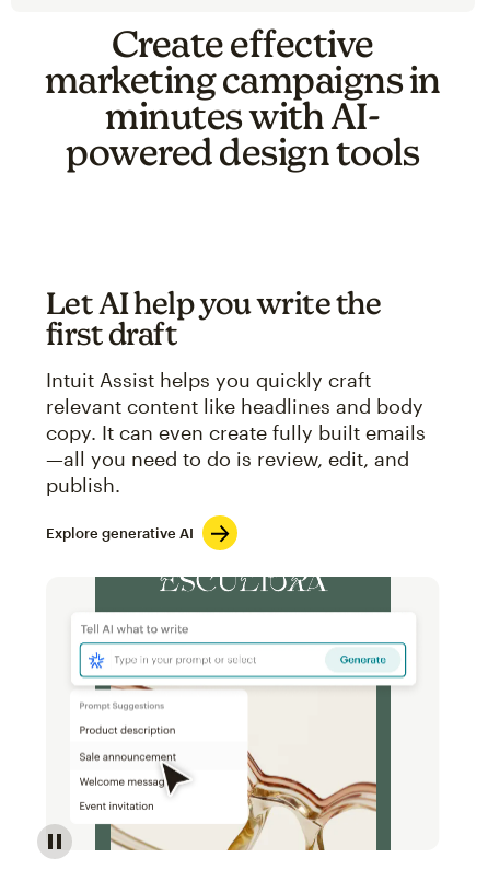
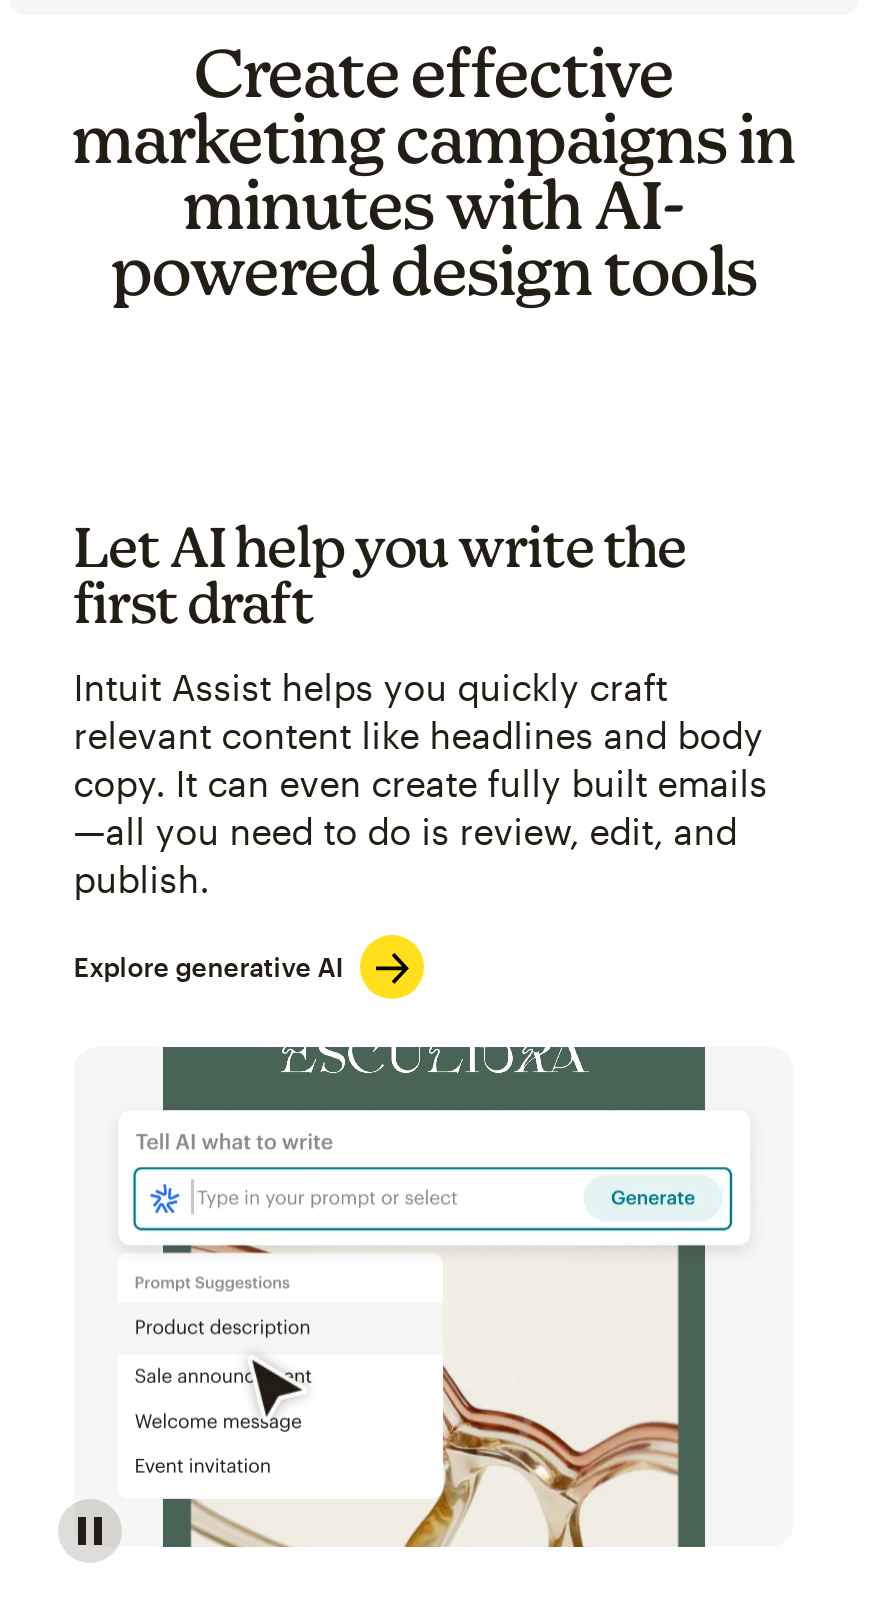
- [image]
+ [image]
